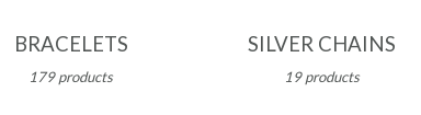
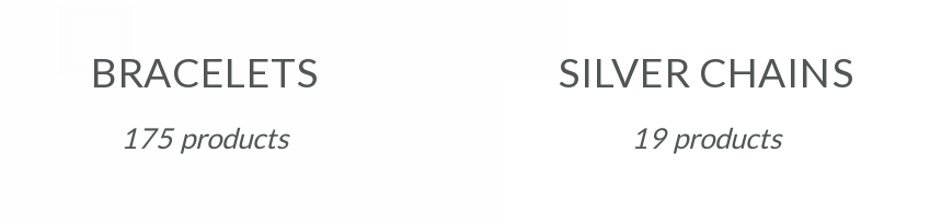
- 179 products
+ 175 products
